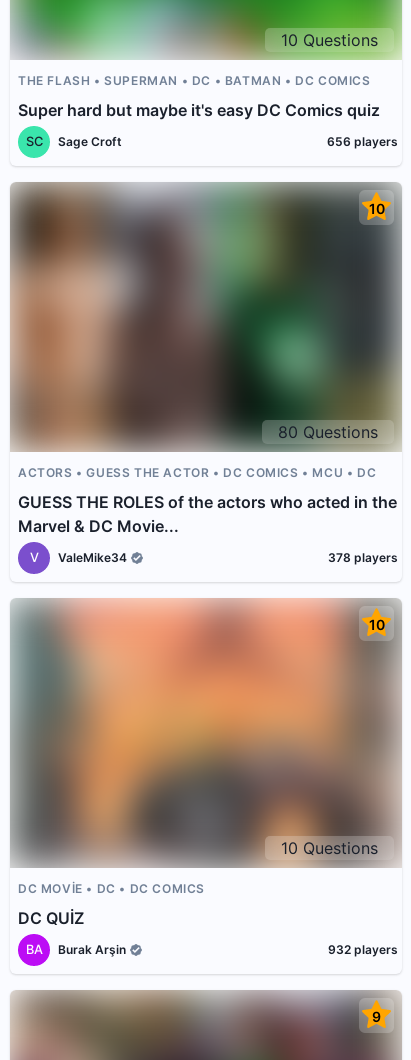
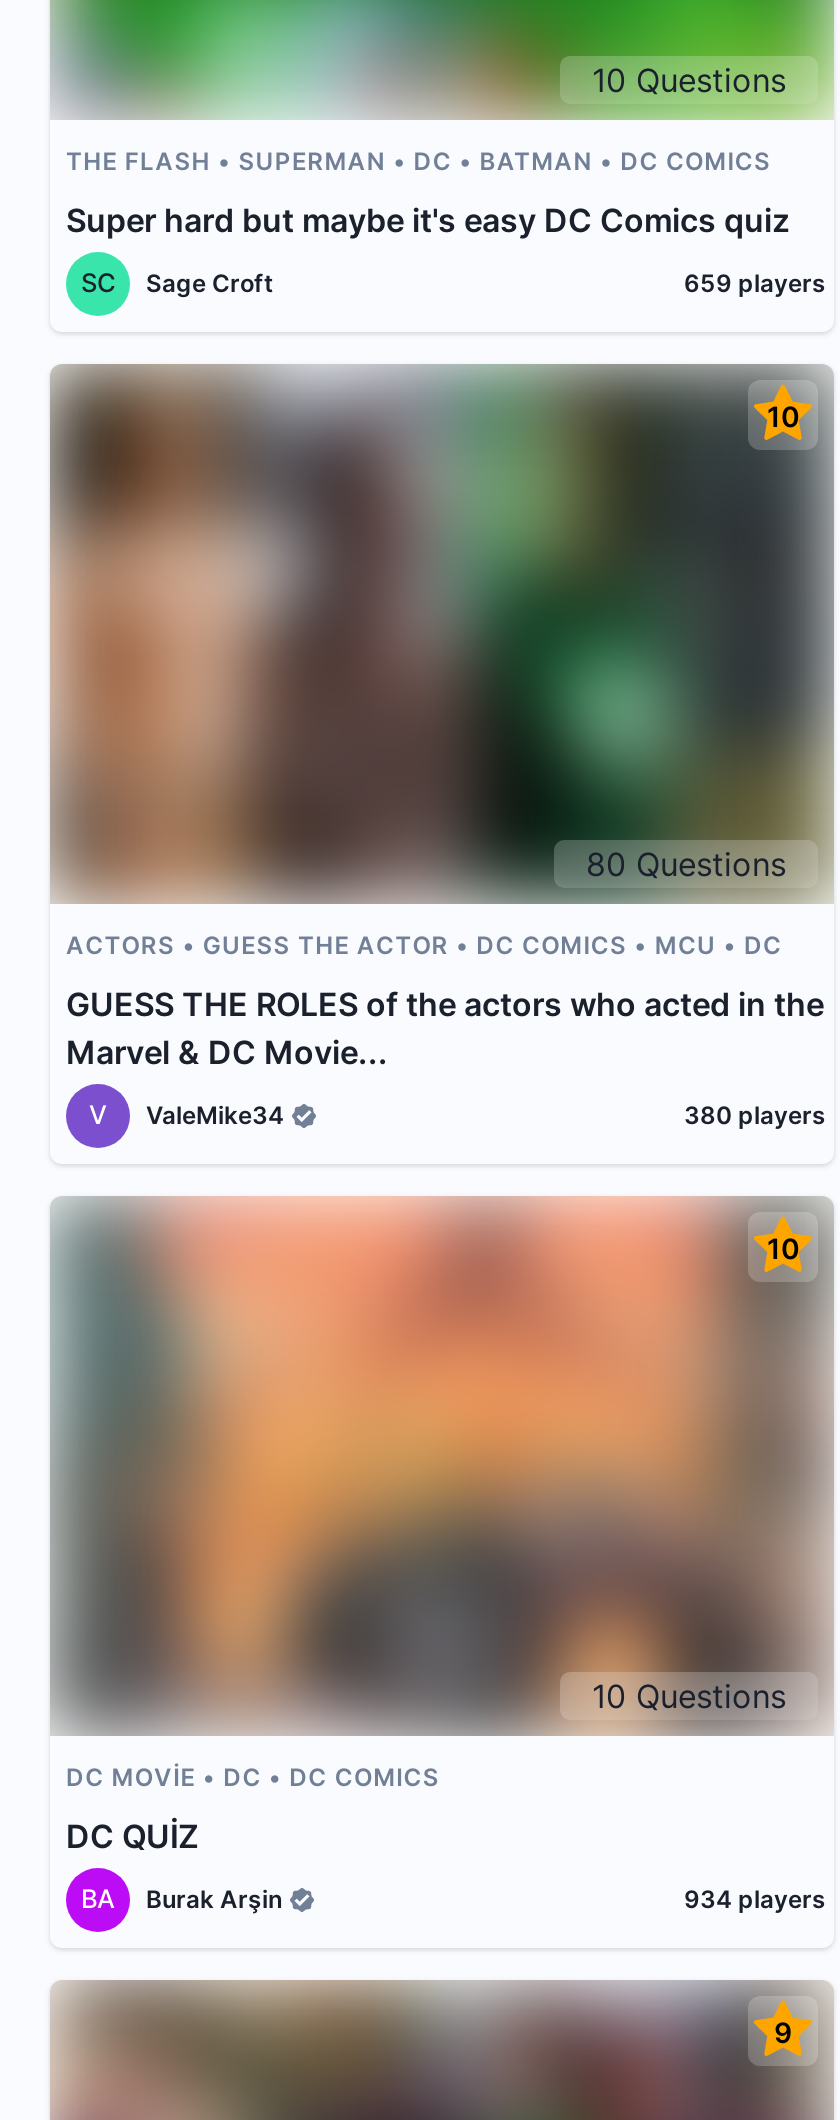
- 656 players
+ 659 players

- 378 players
+ 380 players

- 932 players
+ 934 players
